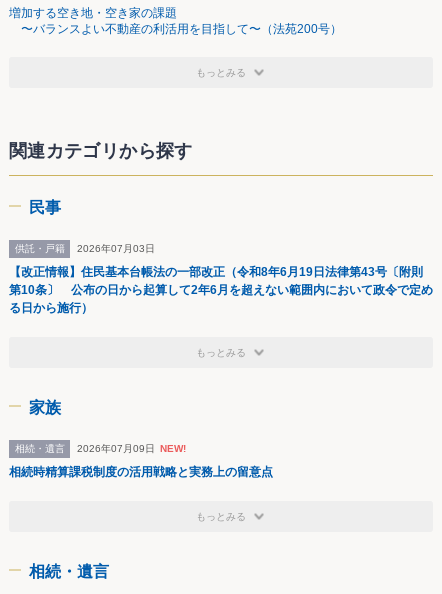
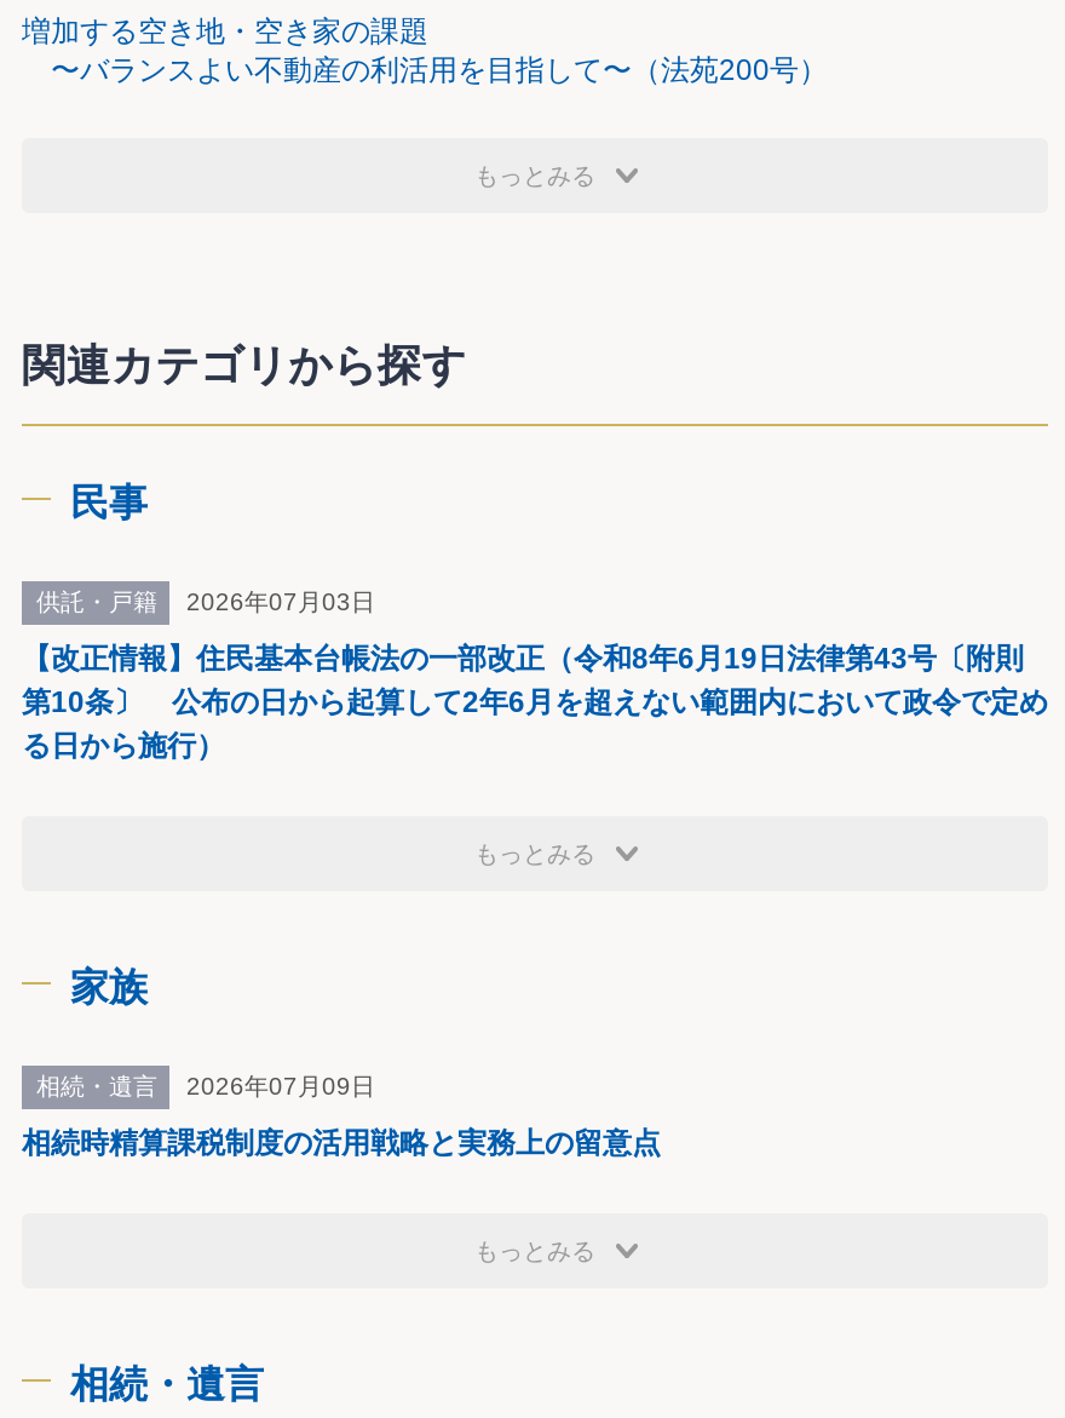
- 2026年07月09日 NEW!
+ 2026年07月09日
